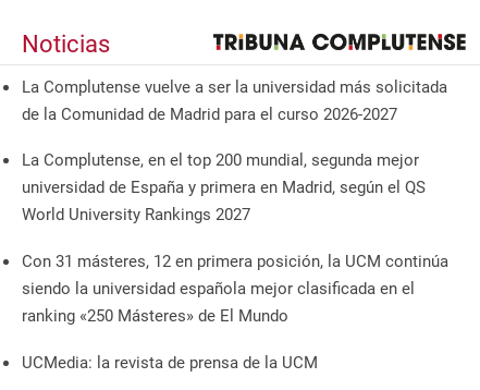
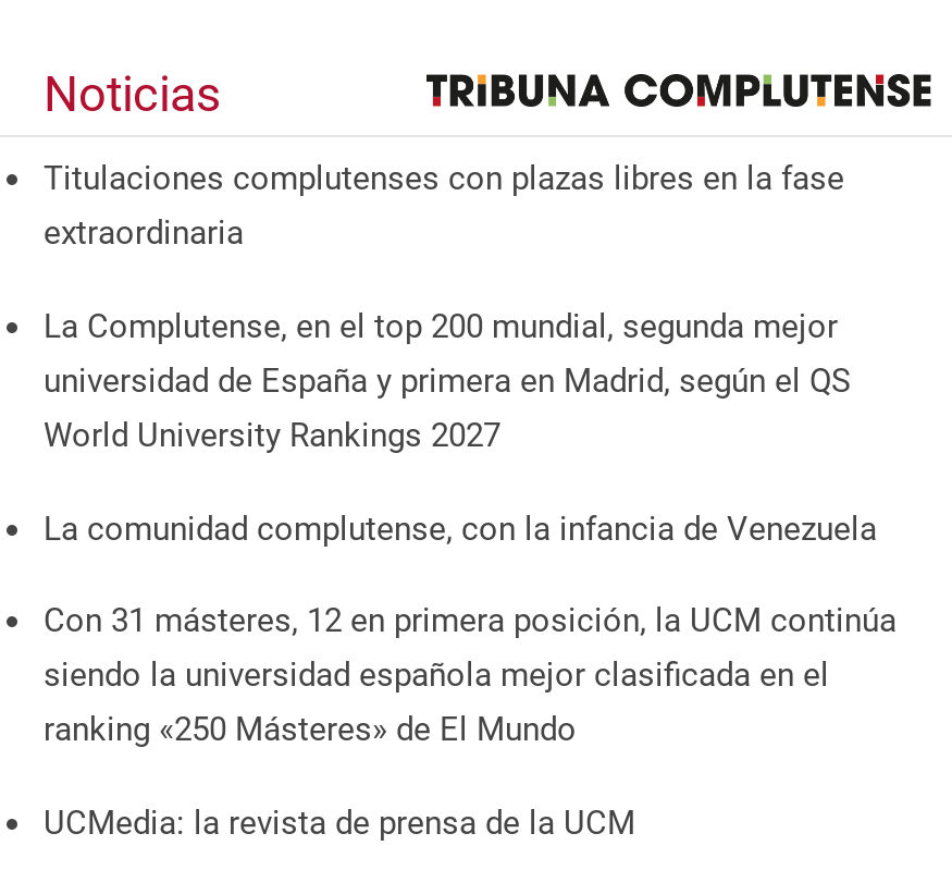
- La Complutense vuelve a ser la universidad más solicitada
- de la Comunidad de Madrid para el curso 2026-2027
+ Titulaciones complutenses con plazas libres en la fase
+ extraordinaria

+ La comunidad complutense, con la infancia de Venezuela
